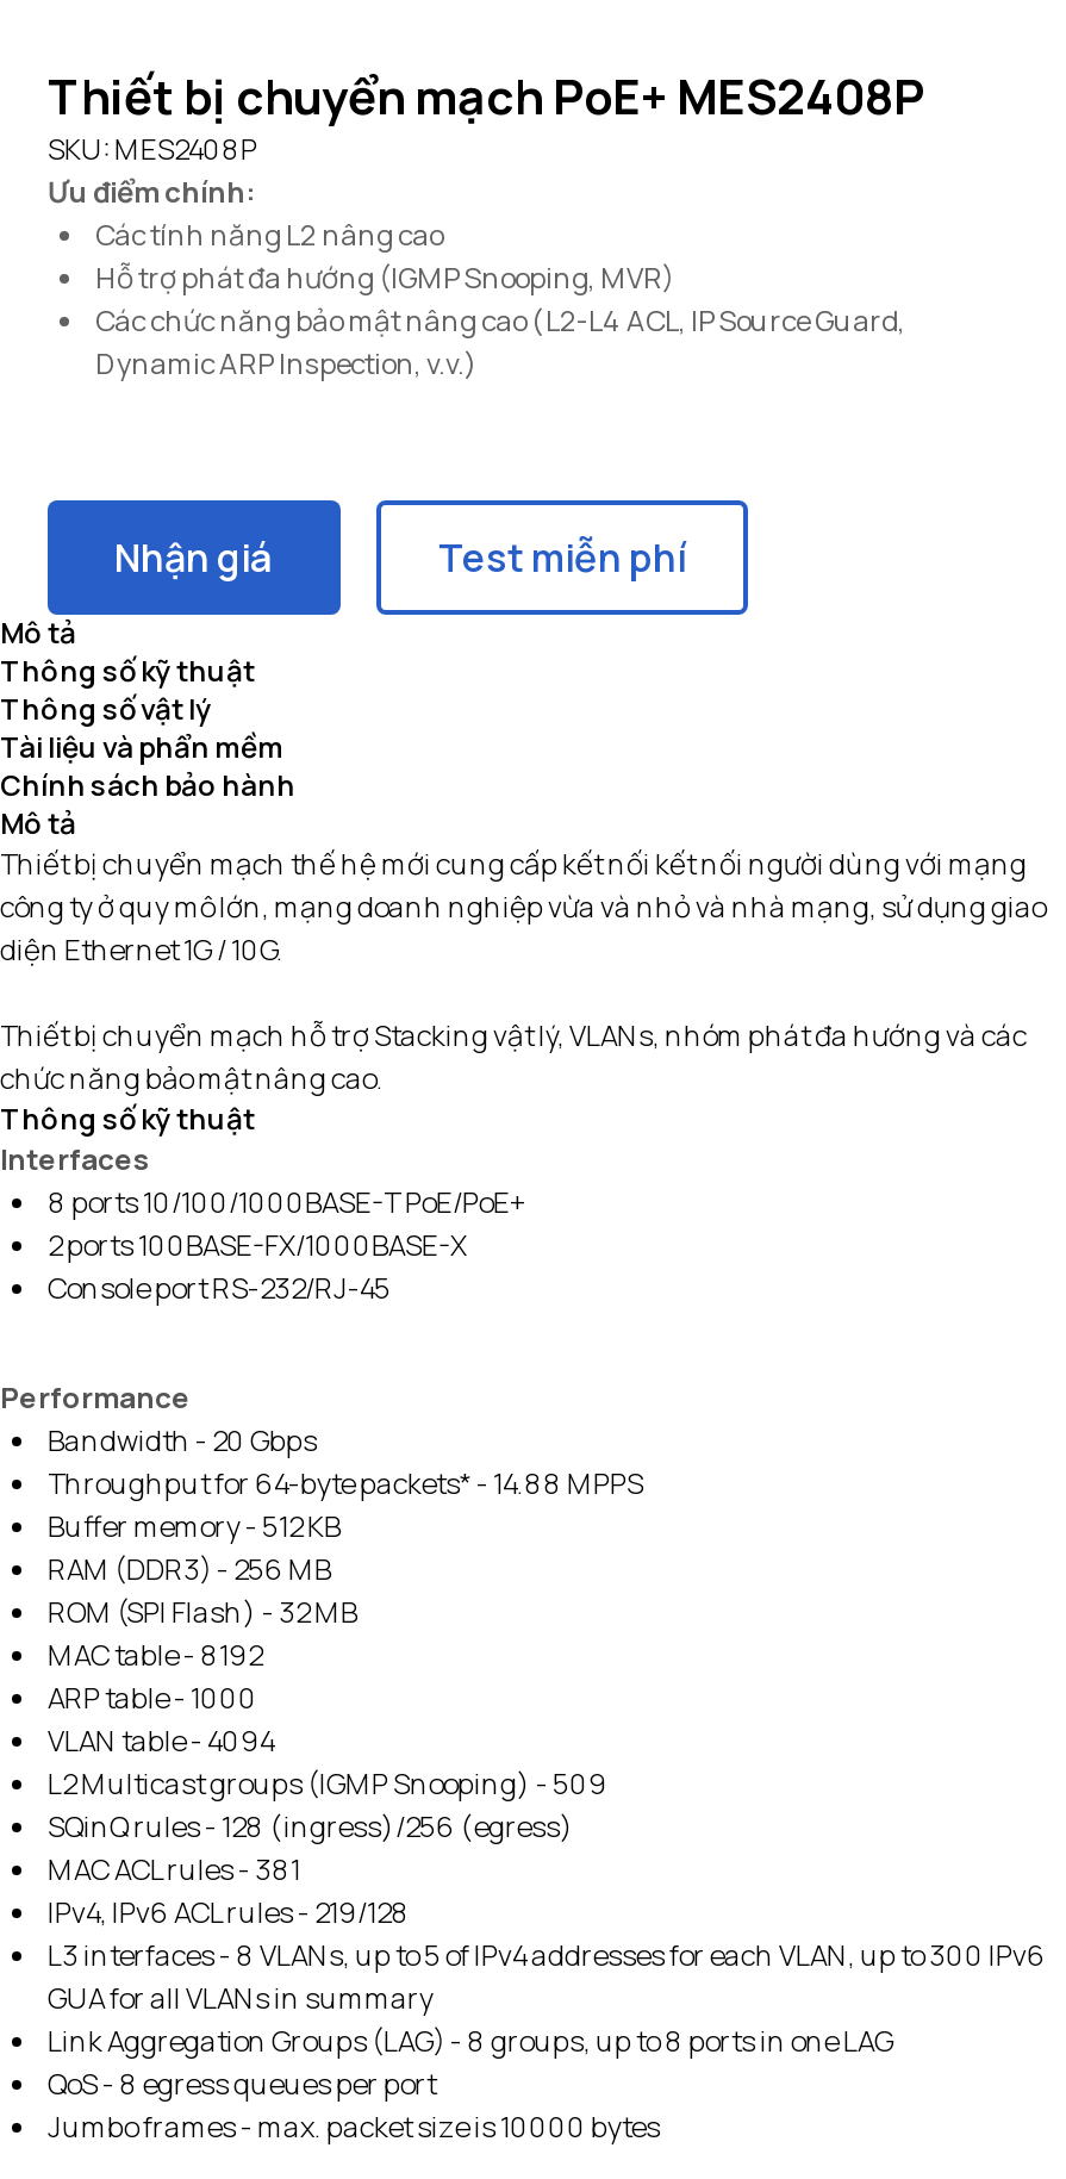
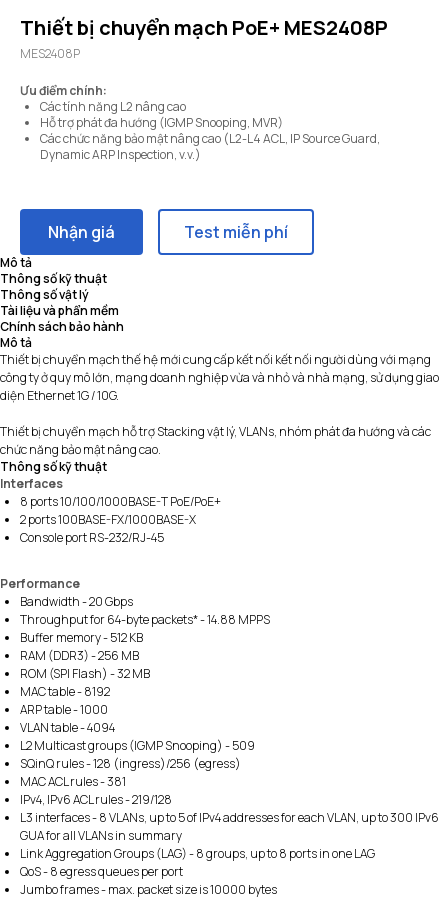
- SKU: MES2408P
+ MES2408P
